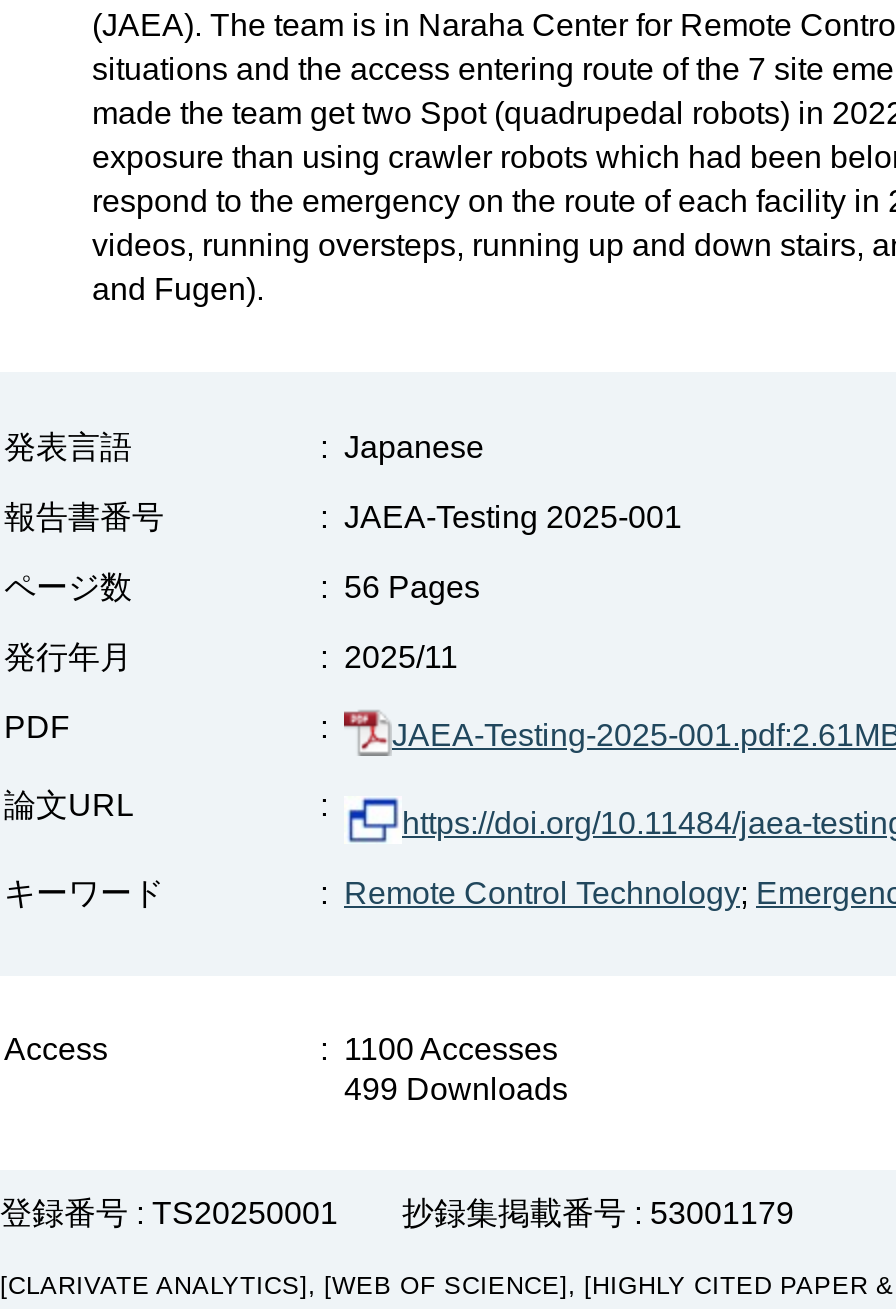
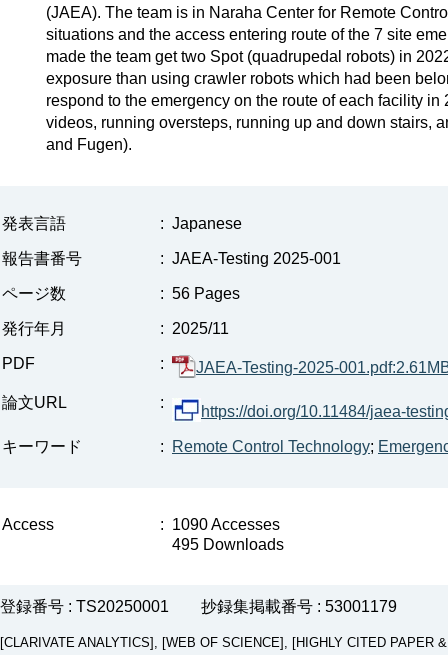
- : 1100 Accesses
+ : 1090 Accesses

- 499 Downloads
+ 495 Downloads
